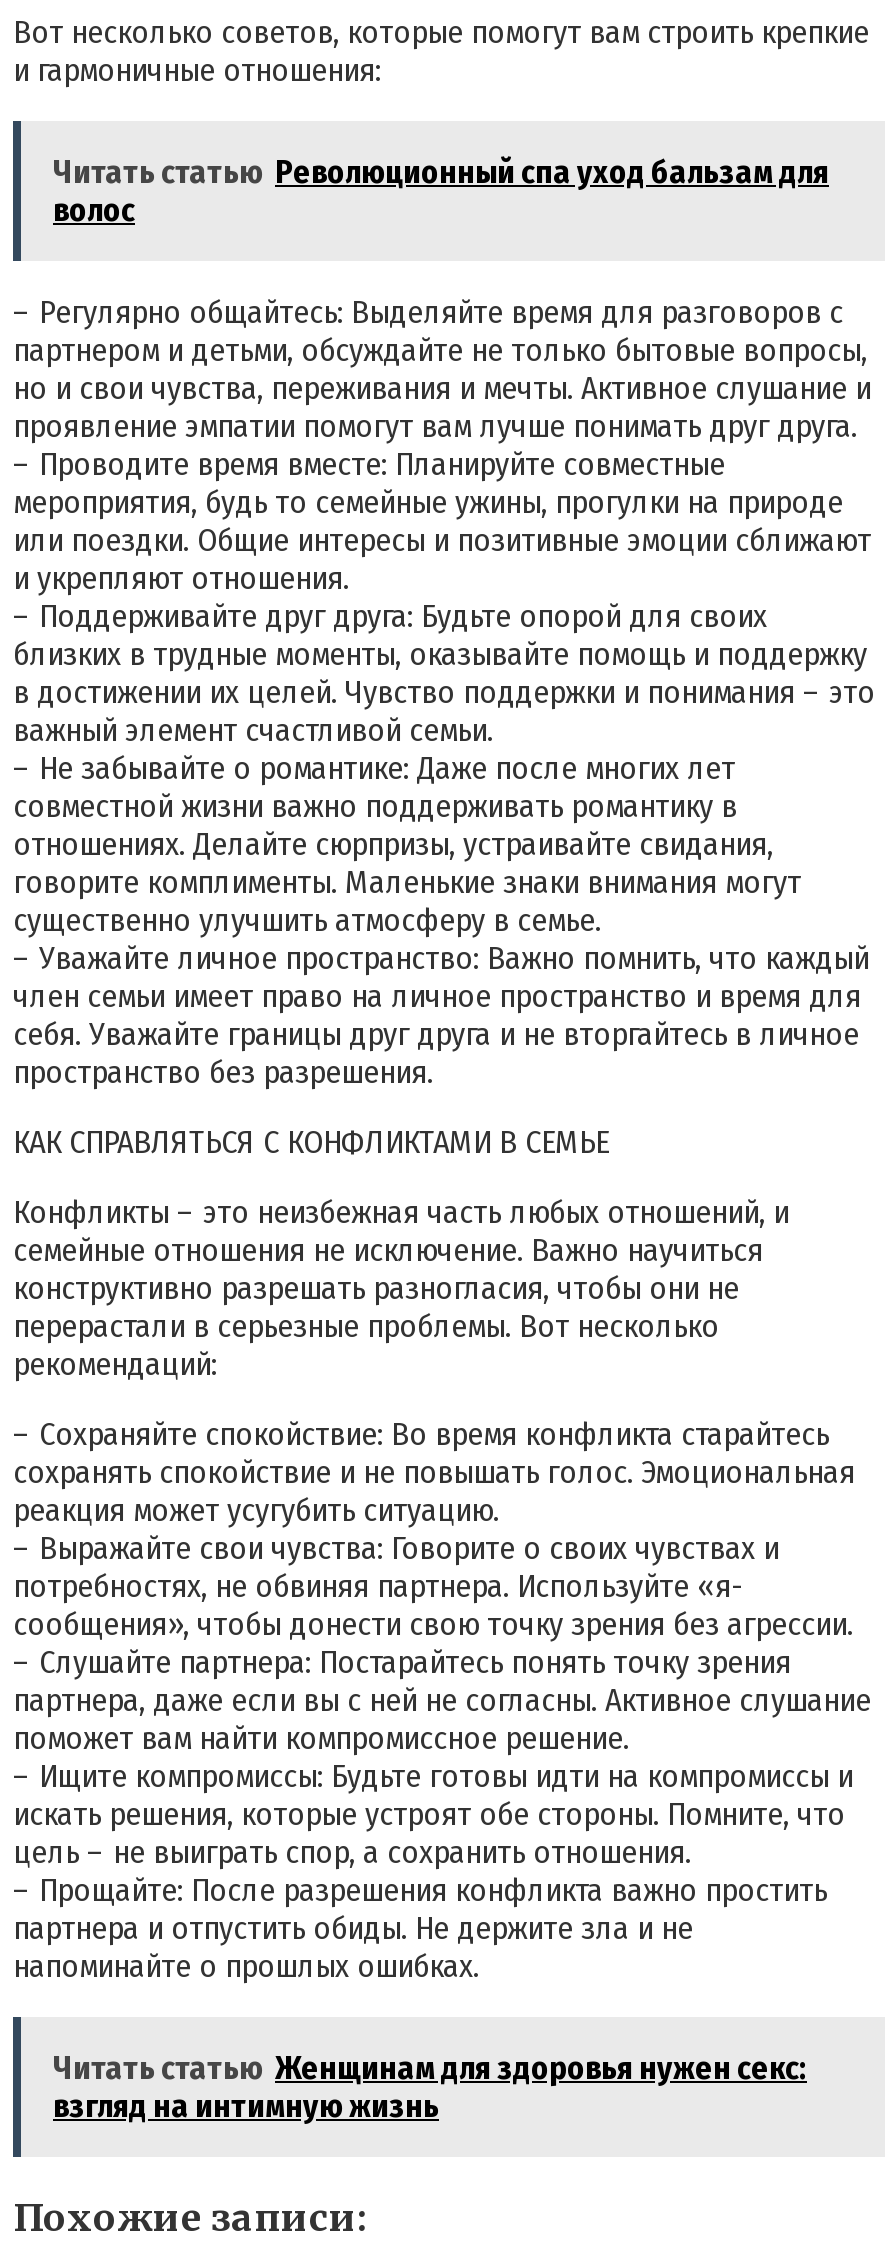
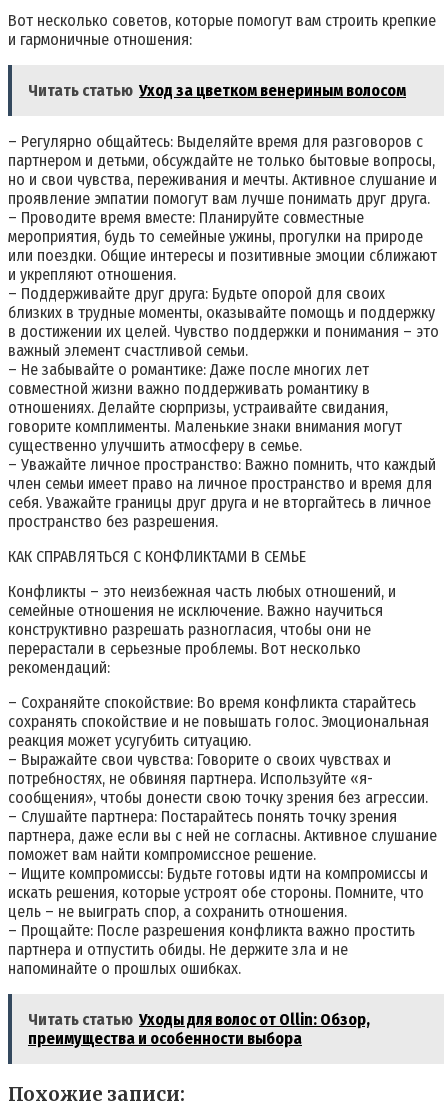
- Читать статью Революционный спа уход бальзам для
- волос
+ Читать статью Уход за цветком венериным волосом

- Читать статью Женщинам для здоровья нужен секс:
- взгляд на интимную жизнь
+ Читать статью Уходы для волос от Ollin: Обзор,
+ преимущества и особенности выбора
